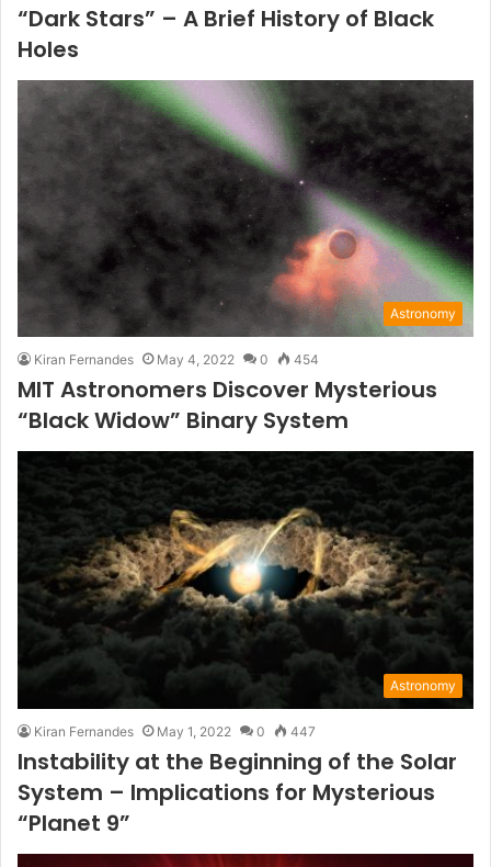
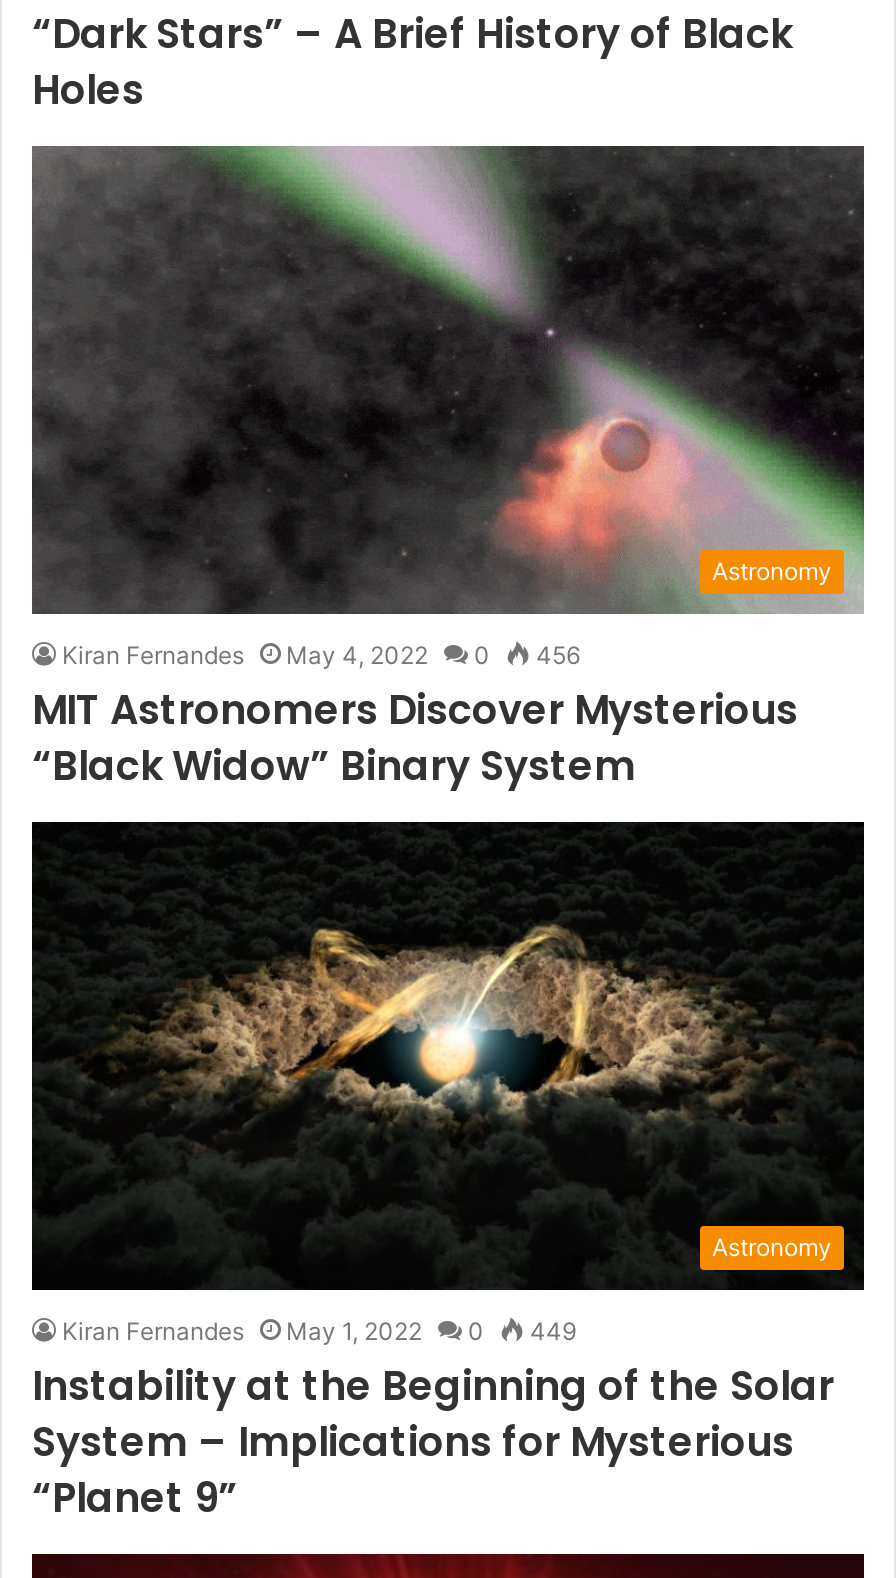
- Kiran Fernandes May 4, 2022 0 454
+ Kiran Fernandes May 4, 2022 0 456

- Kiran Fernandes May 1, 2022 0 447
+ Kiran Fernandes May 1, 2022 0 449
